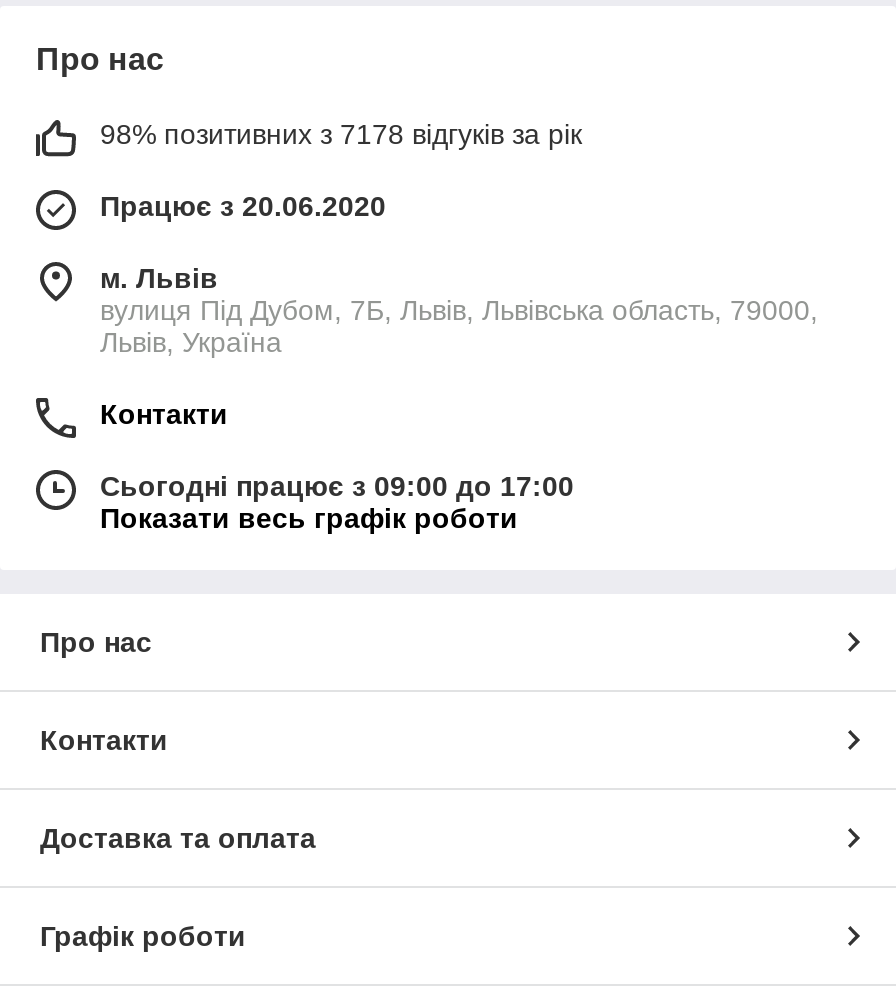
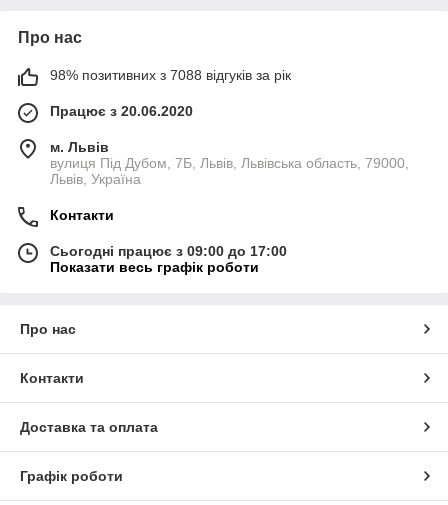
- 98% позитивних з 7178 відгуків за рік
+ 98% позитивних з 7088 відгуків за рік
